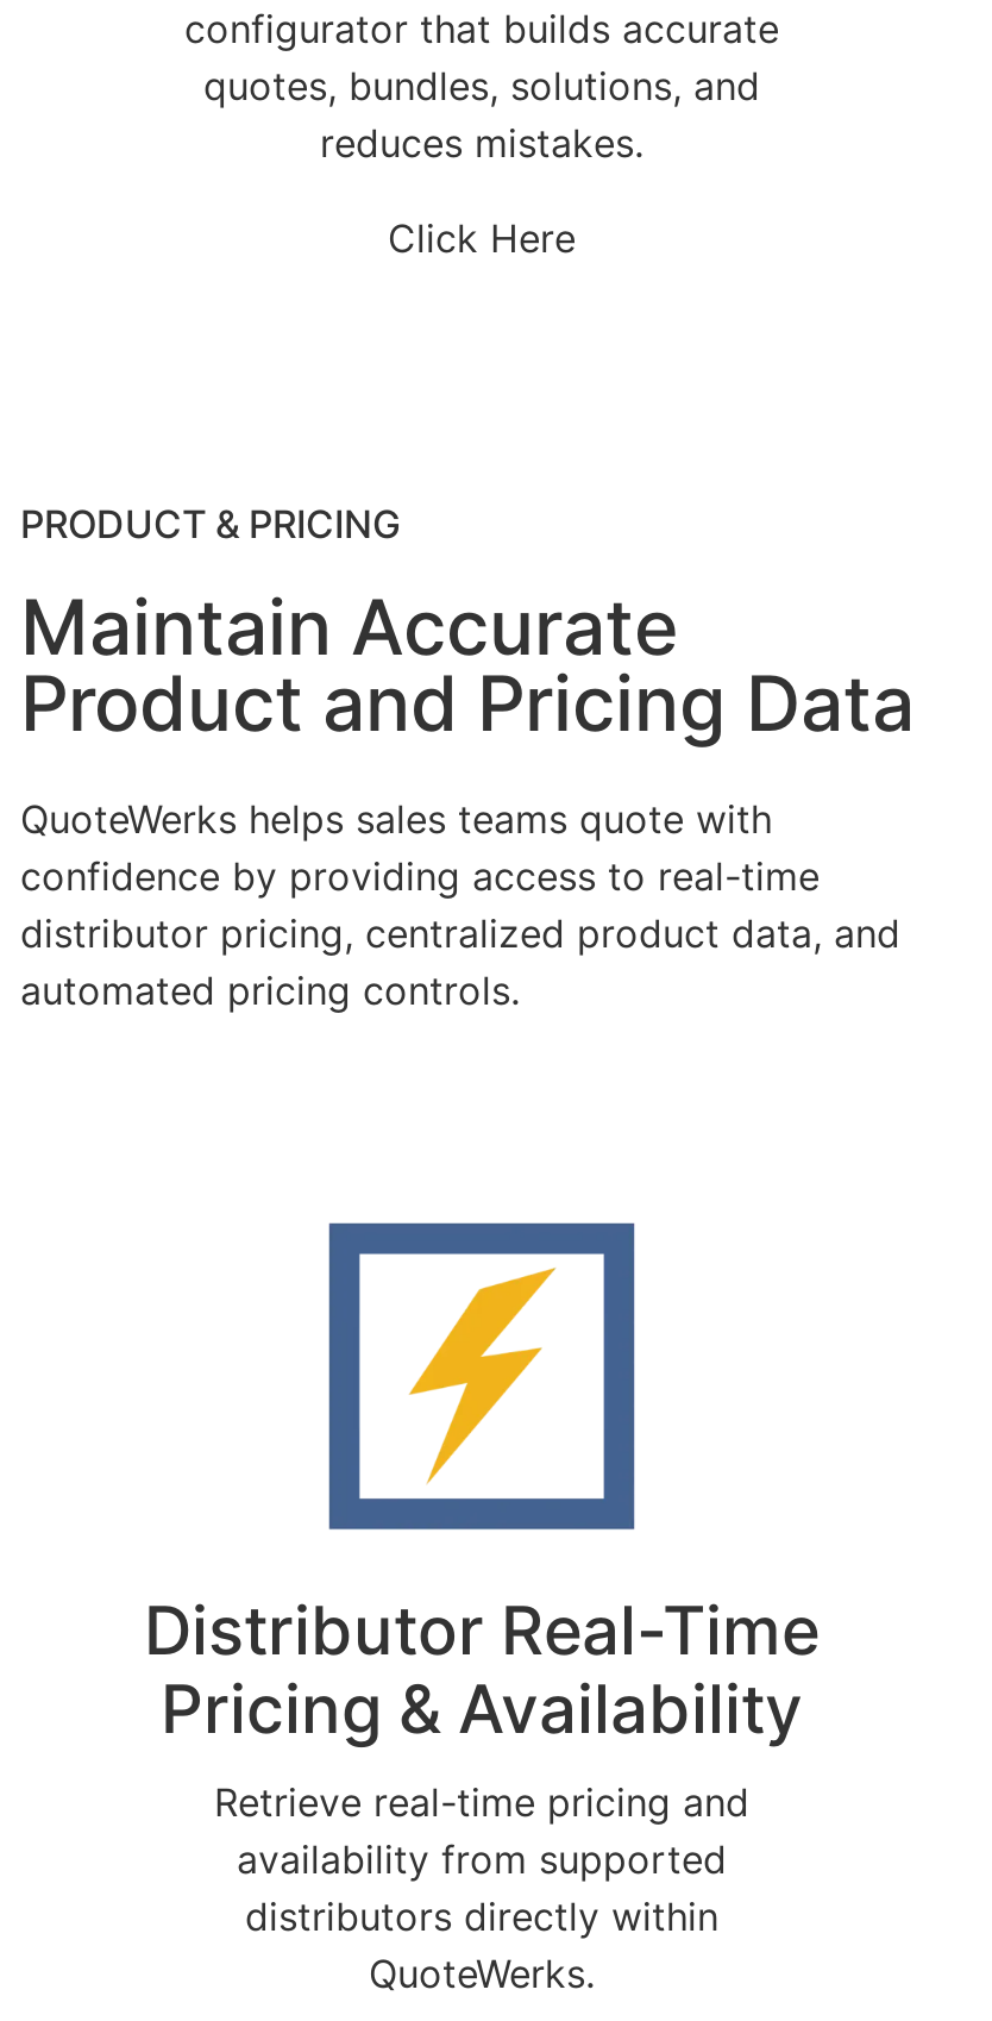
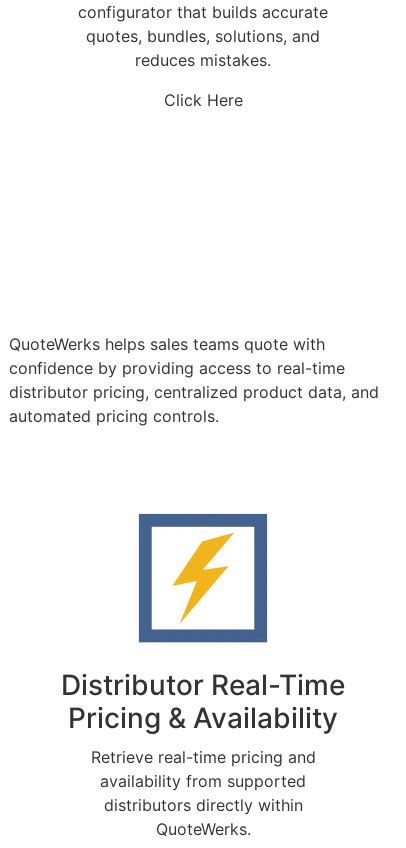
- PRODUCT & PRICING
- Maintain Accurate
- Product and Pricing Data
